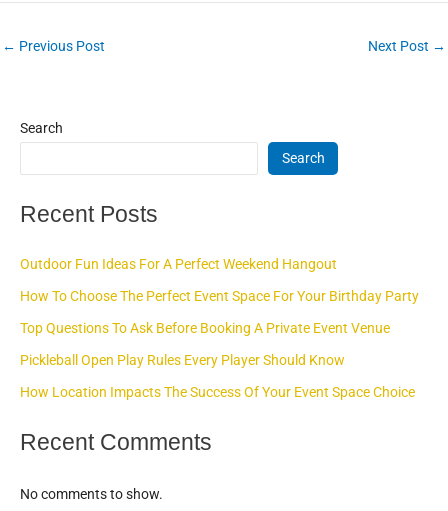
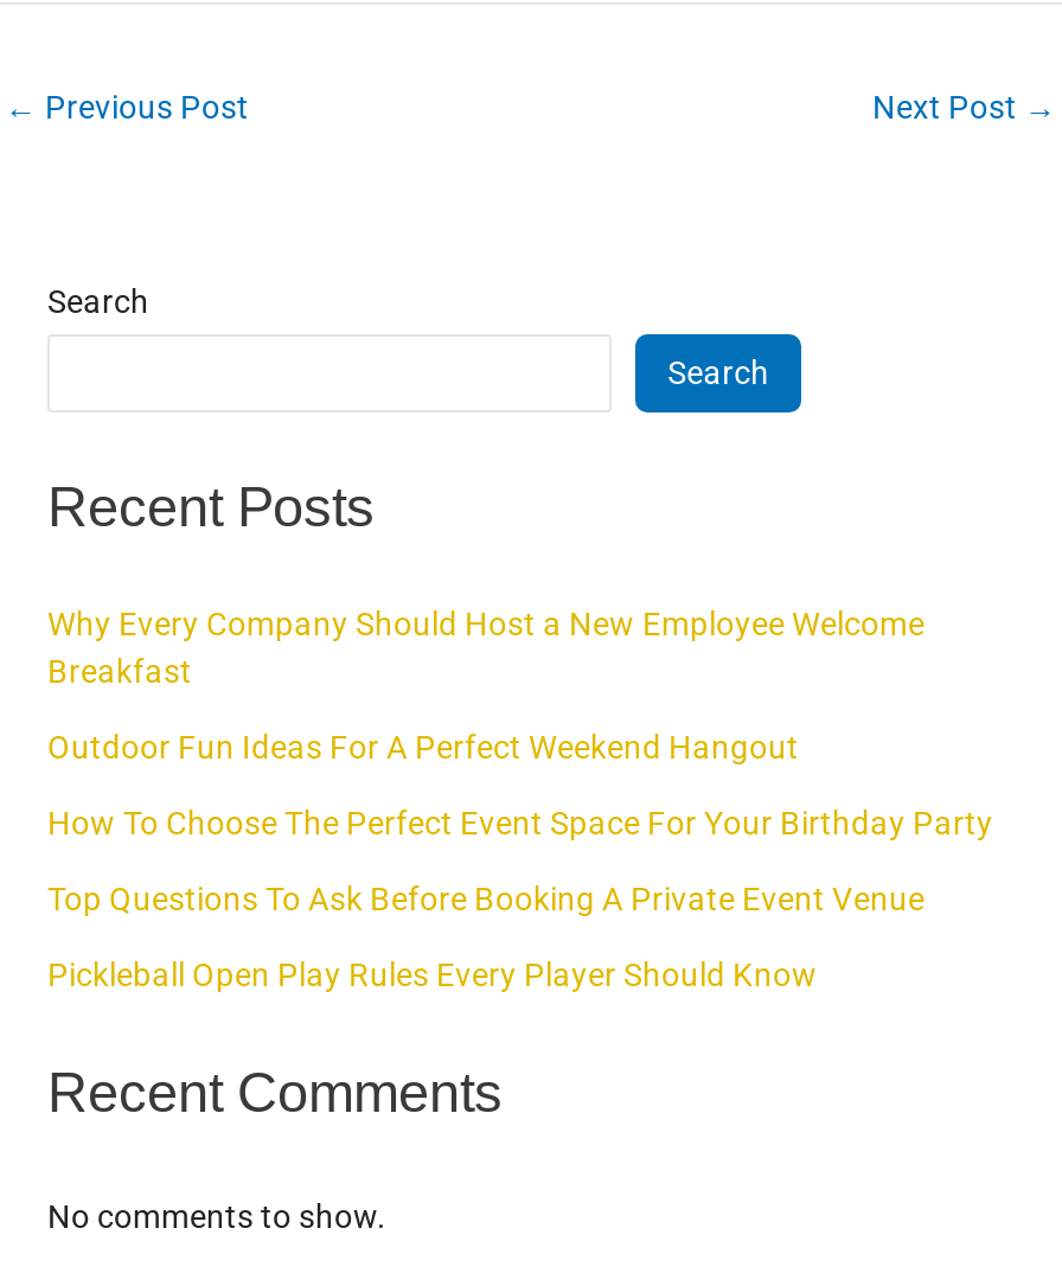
+ Why Every Company Should Host a New Employee Welcome
+ Breakfast

moved down: Outdoor Fun Ideas For A Perfect Weekend Hangout | How To Choose The Perfect Event Space For Your Birthday Party | Top Questions To Ask Before Booking A Private Event Venue | Pickleball Open Play Rules Every Player Should Know

- How Location Impacts The Success Of Your Event Space Choice
